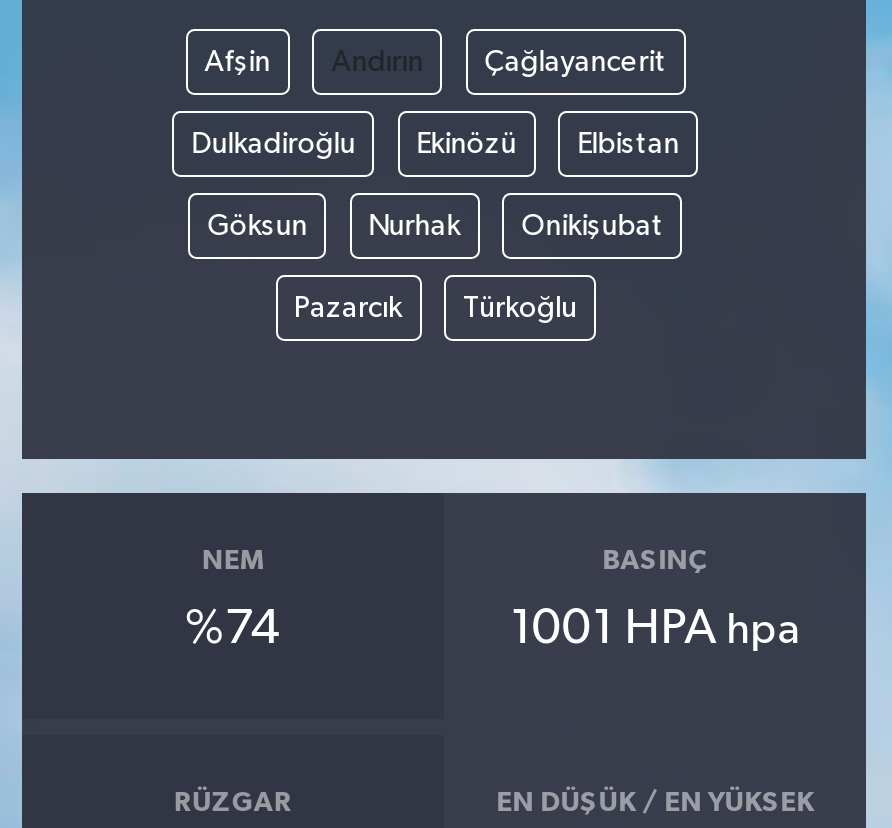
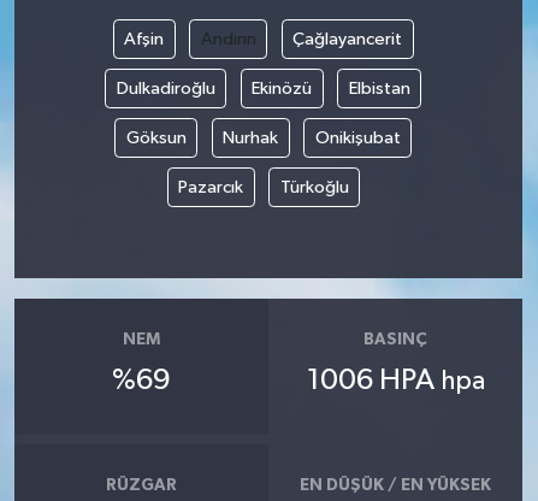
- %74
+ %69

- 1001 HPA hpa
+ 1006 HPA hpa
